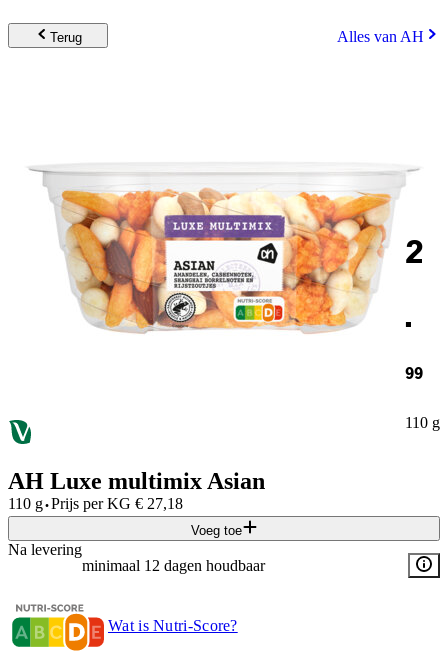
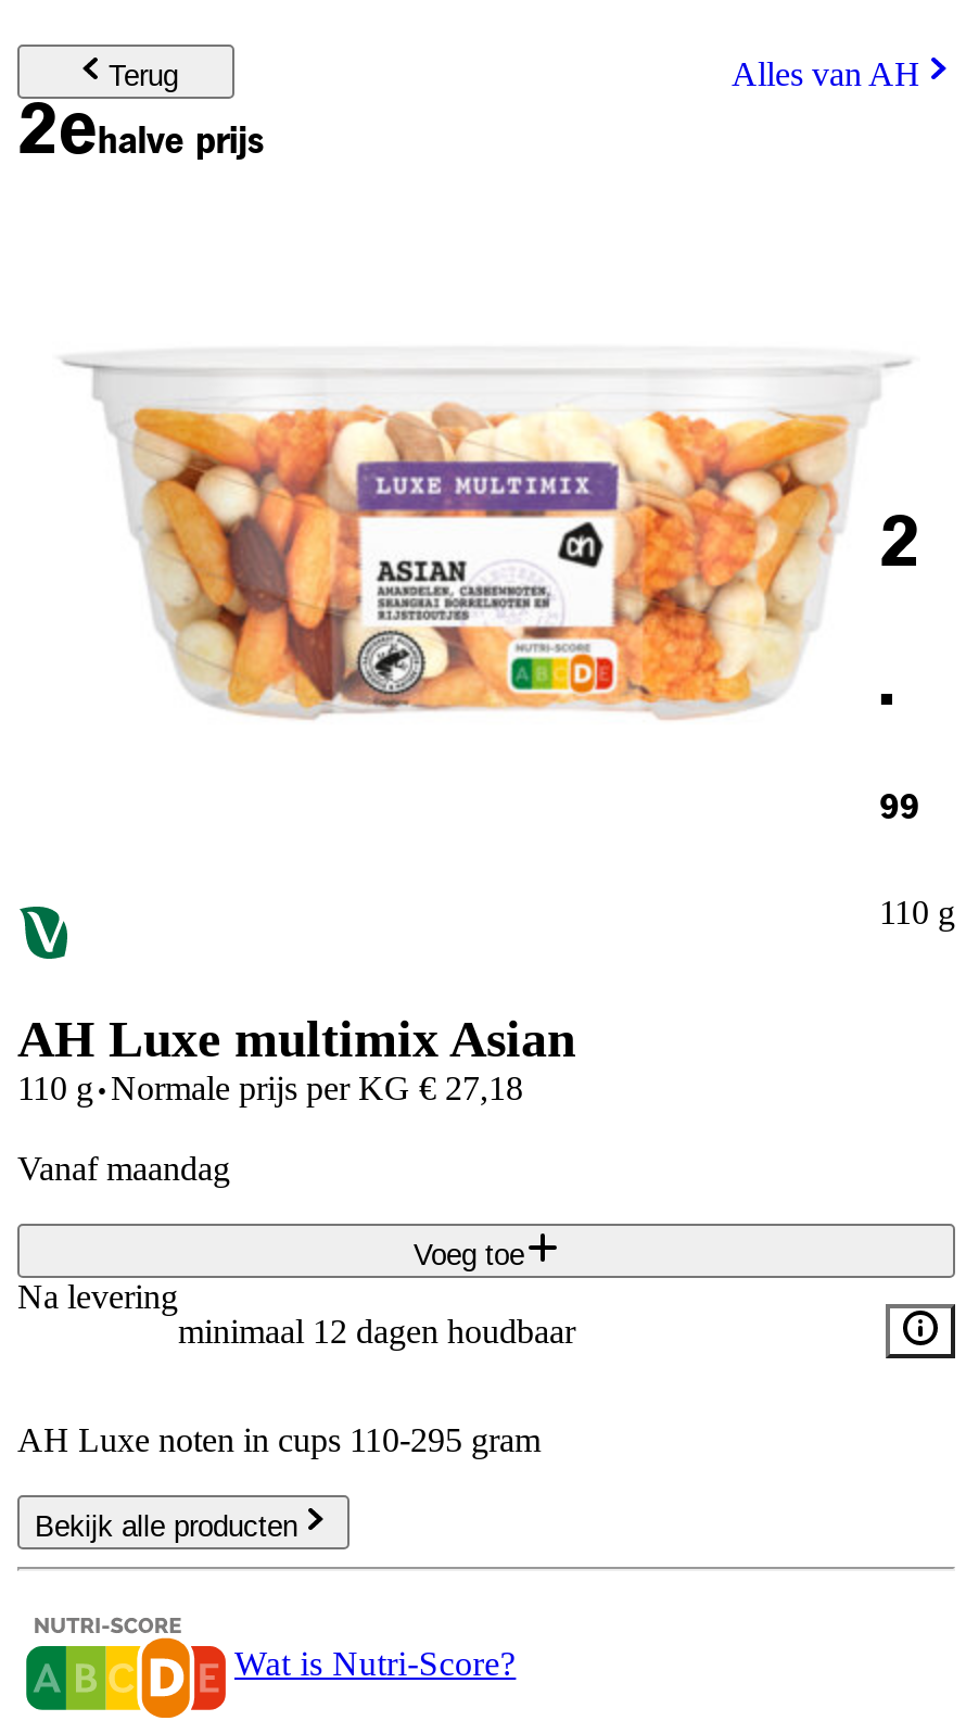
+ 2ehalve prijs

- 110 g·Prijs per KG €27,18
+ 110 g·Normale prijs per KG €27,18
+ vanaf maandag

+ AH Luxe noten in cups 110-295 gram
+ Bekijk alle producten
